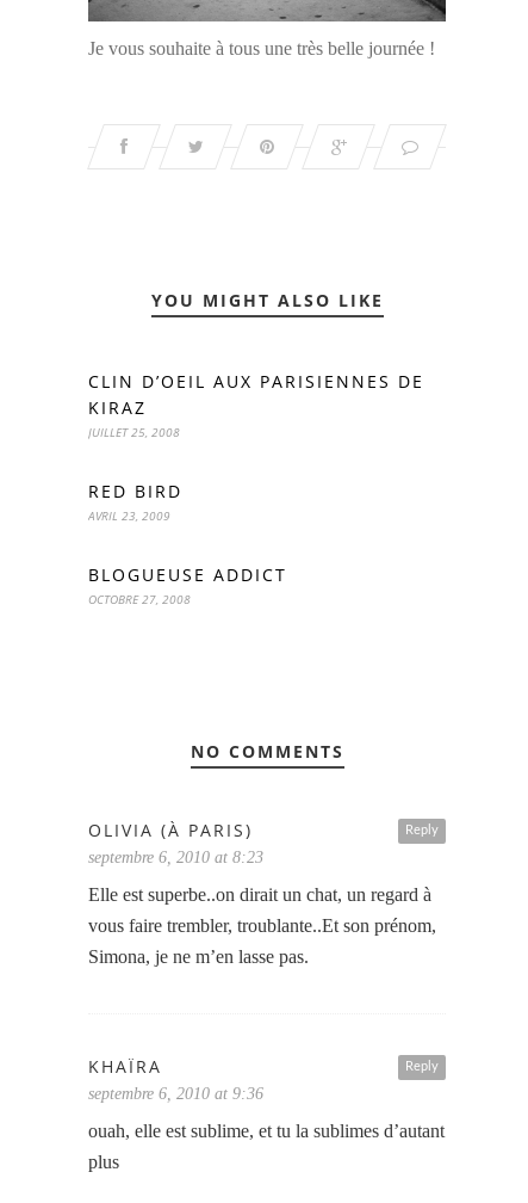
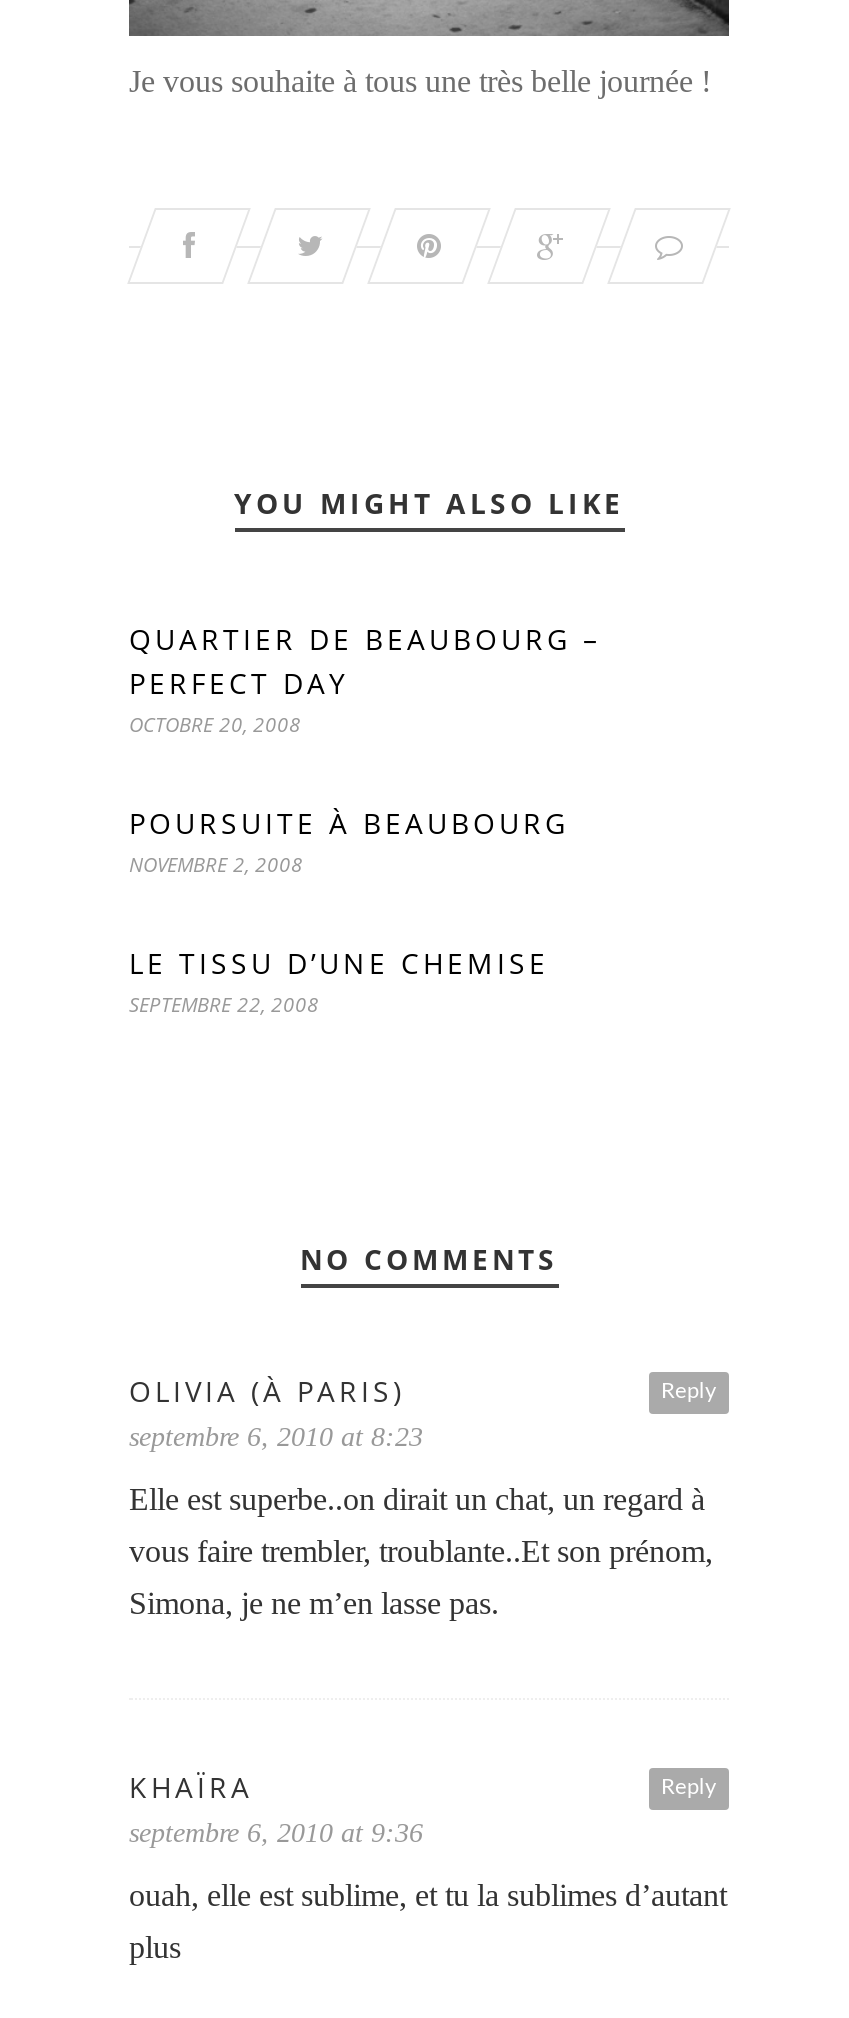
- CLIN D’OEIL AUX PARISIENNES DE
- KIRAZ
- JUILLET 25, 2008
+ QUARTIER DE BEAUBOURG –
+ PERFECT DAY
+ OCTOBRE 20, 2008

- RED BIRD
- AVRIL 23, 2009
+ POURSUITE À BEAUBOURG
+ NOVEMBRE 2, 2008

- BLOGUEUSE ADDICT
- OCTOBRE 27, 2008
+ LE TISSU D’UNE CHEMISE
+ SEPTEMBRE 22, 2008
